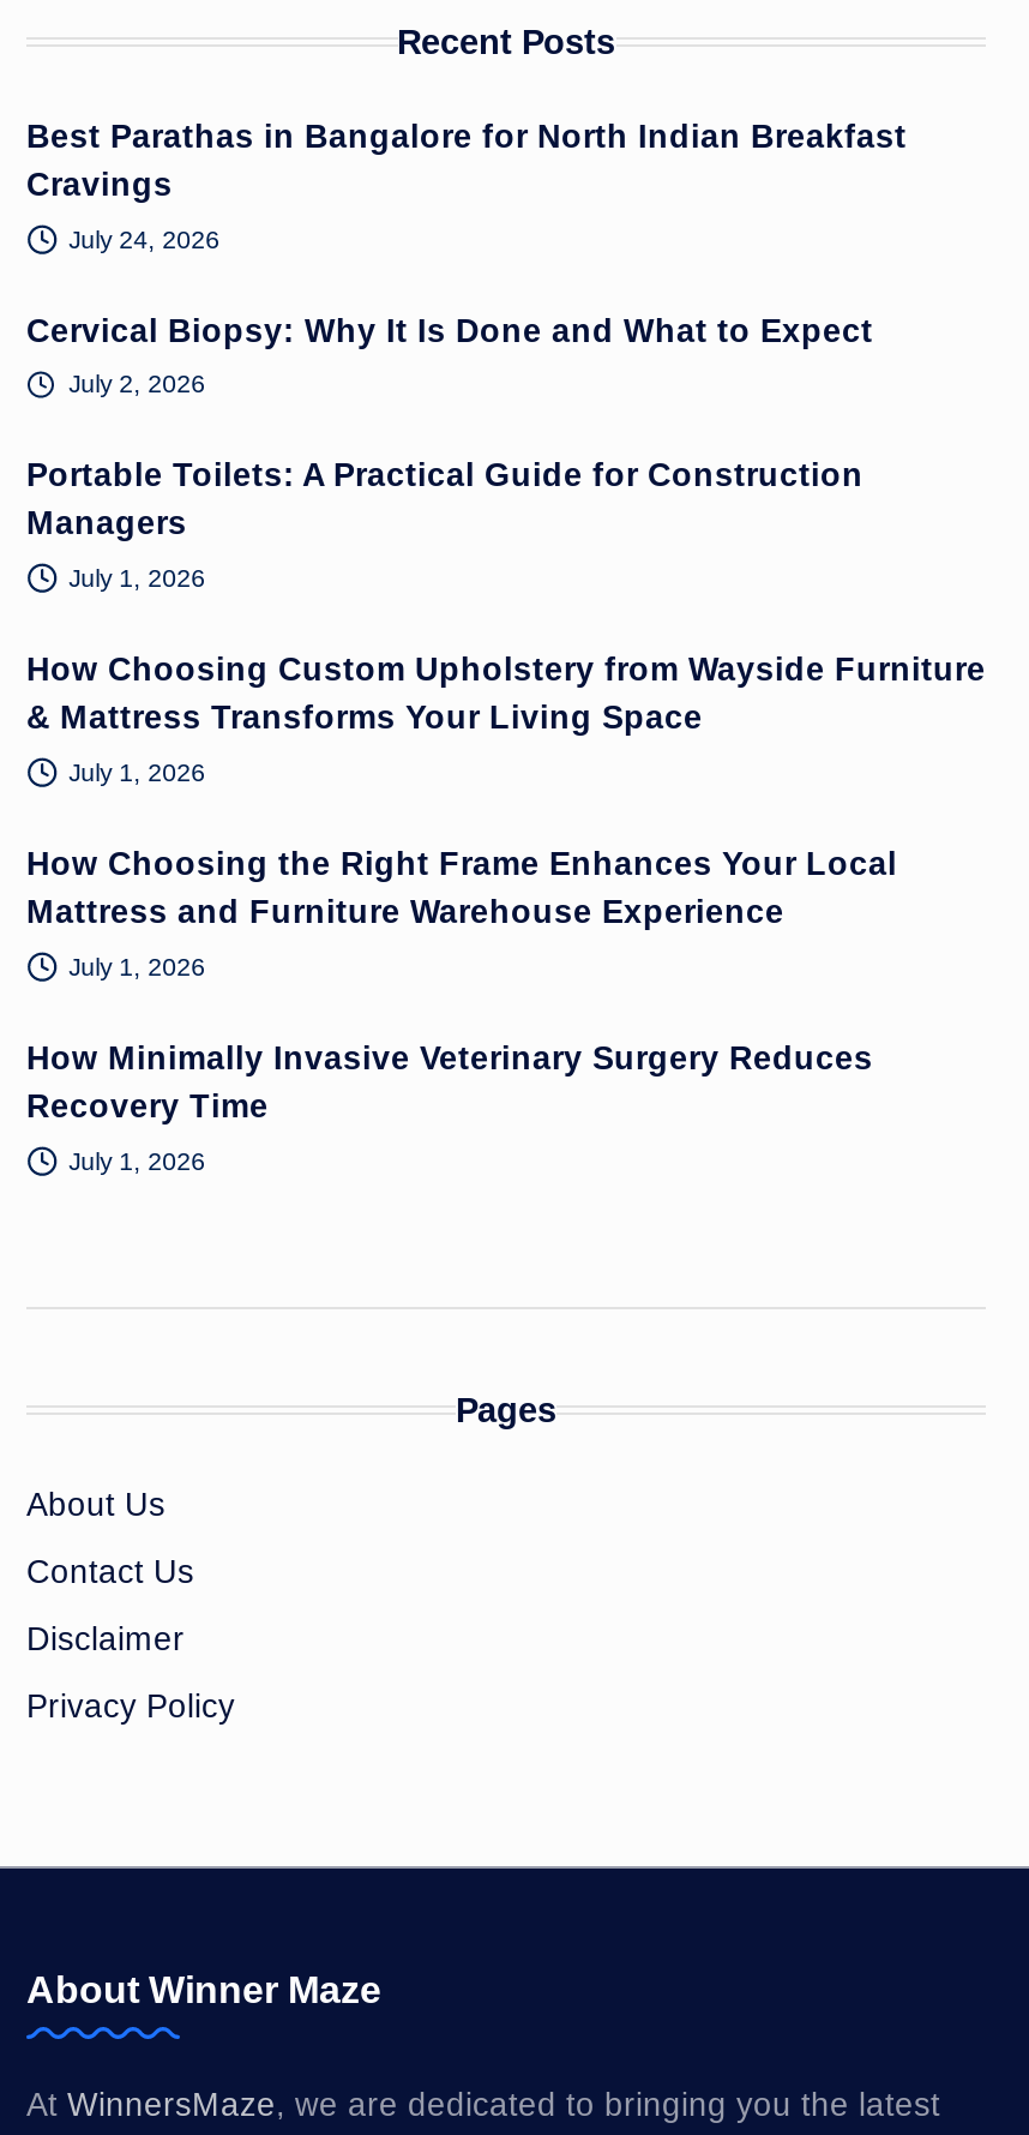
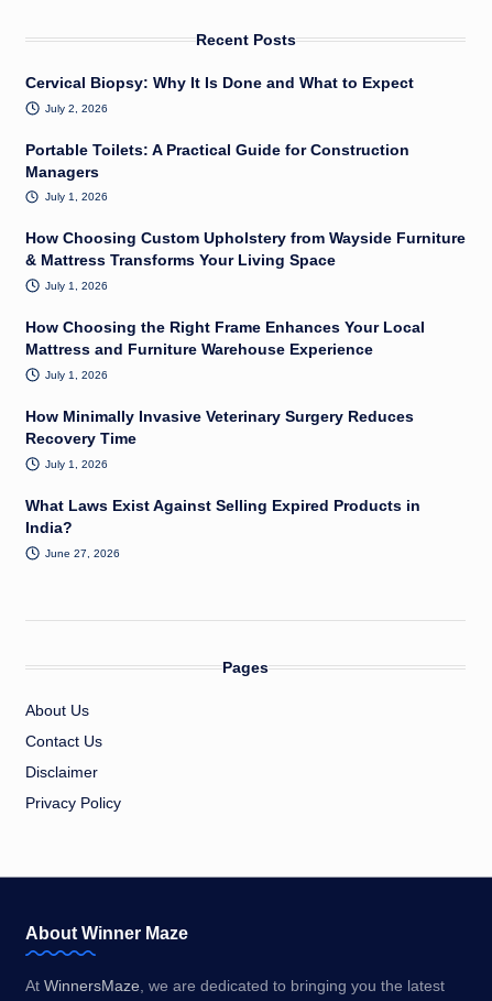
- Best Parathas in Bangalore for North Indian Breakfast
- Cravings
- July 24, 2026

moved up: Cervical Biopsy: Why It Is Done and What to Expect | July 2, 2026 | Portable Toilets: A Practical Guide for Construction | ... | Recovery Time | July 1, 2026

+ What Laws Exist Against Selling Expired Products in
+ India?
+ June 27, 2026
